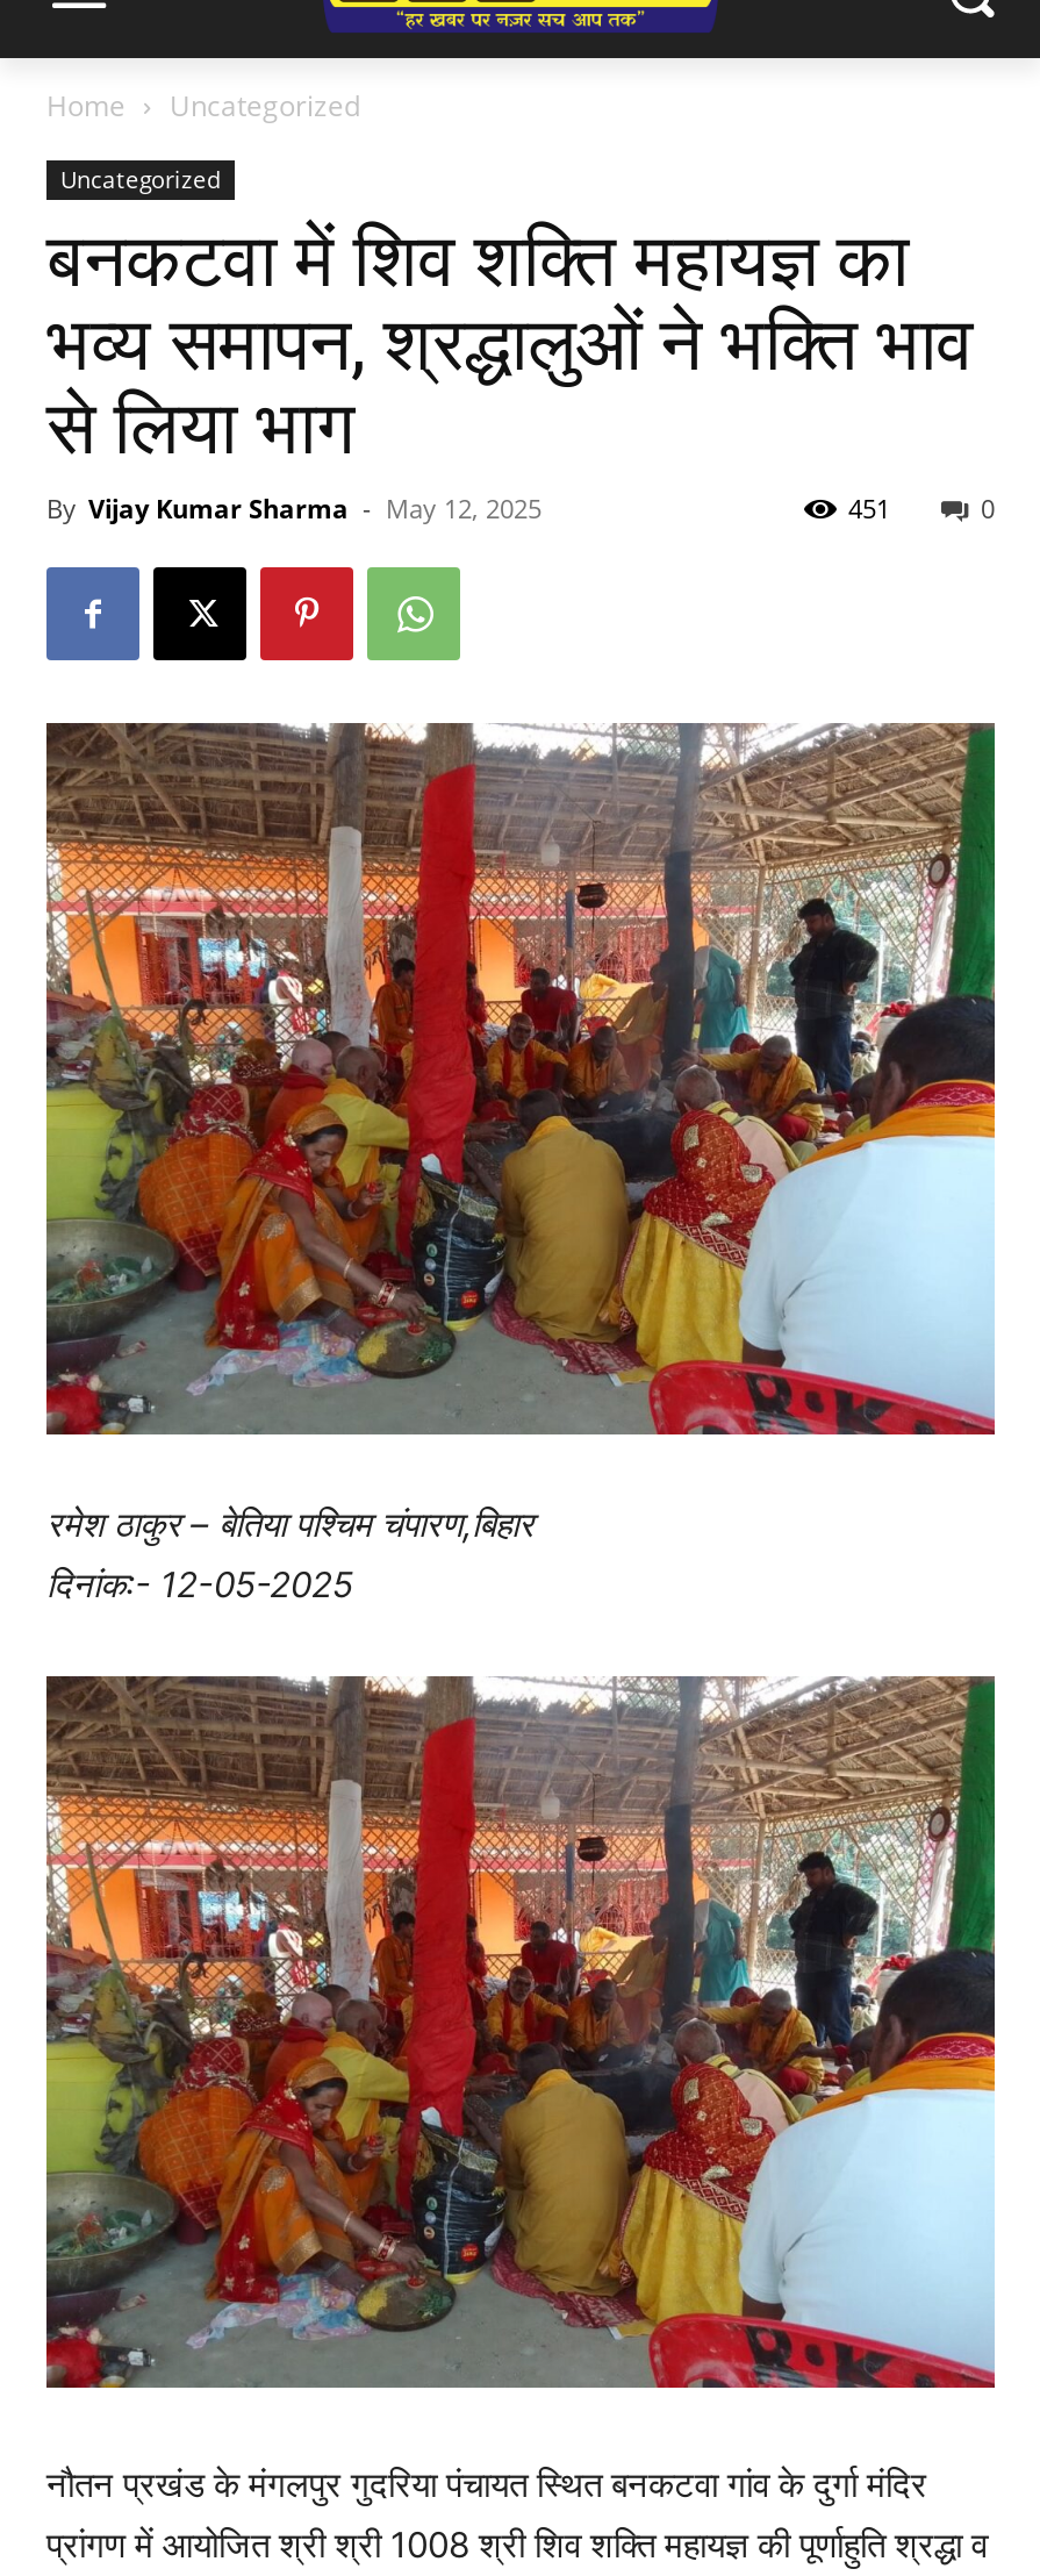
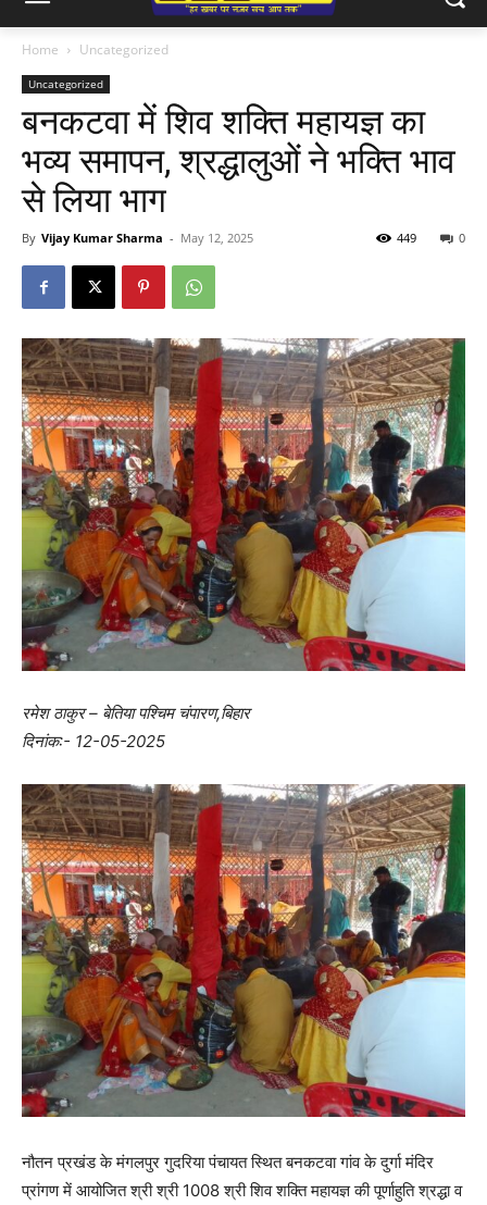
- 451
+ 449
